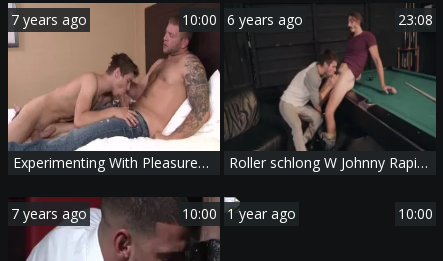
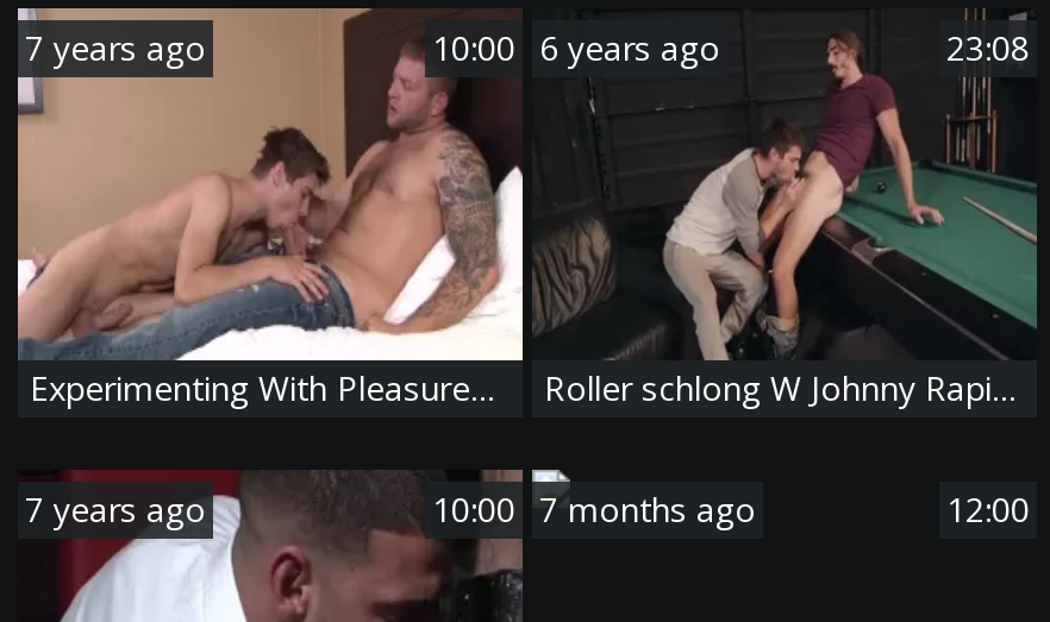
- 1 year ago
- 10:00
+ 7 months ago
+ 12:00
